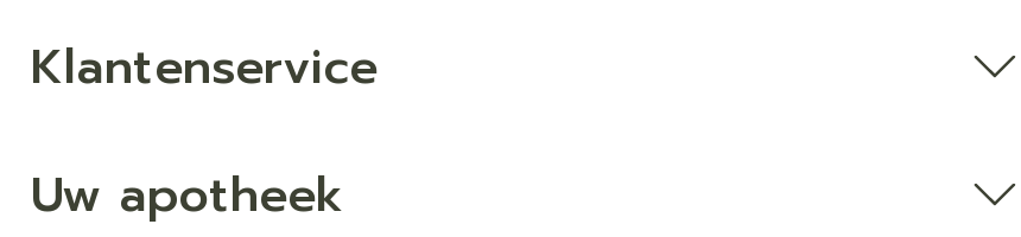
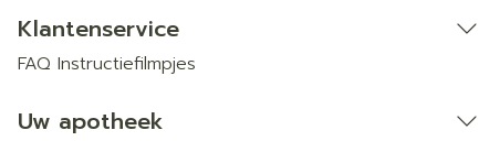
+ FAQ Instructiefilmpjes
